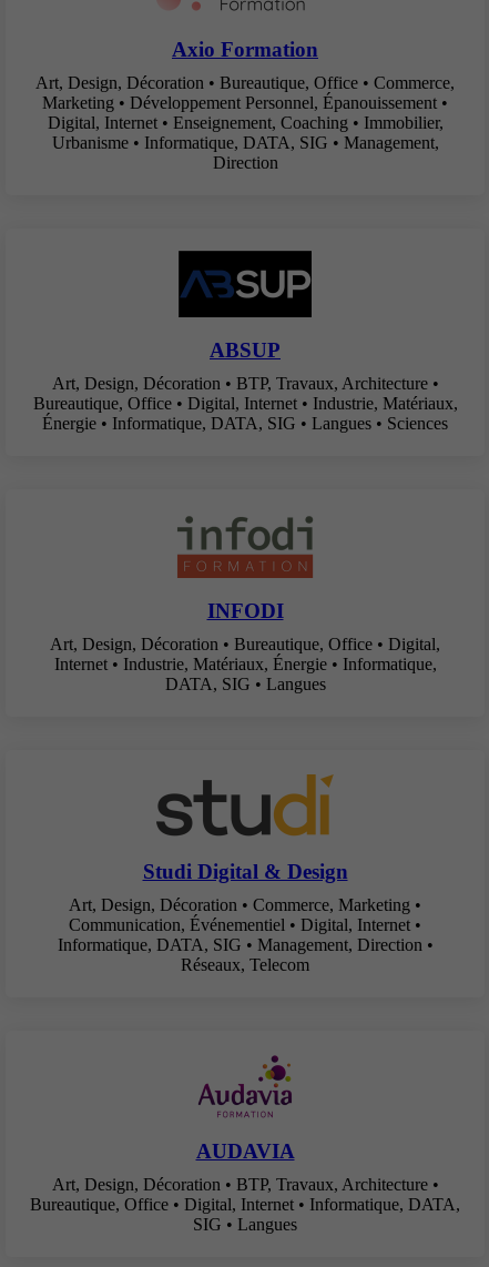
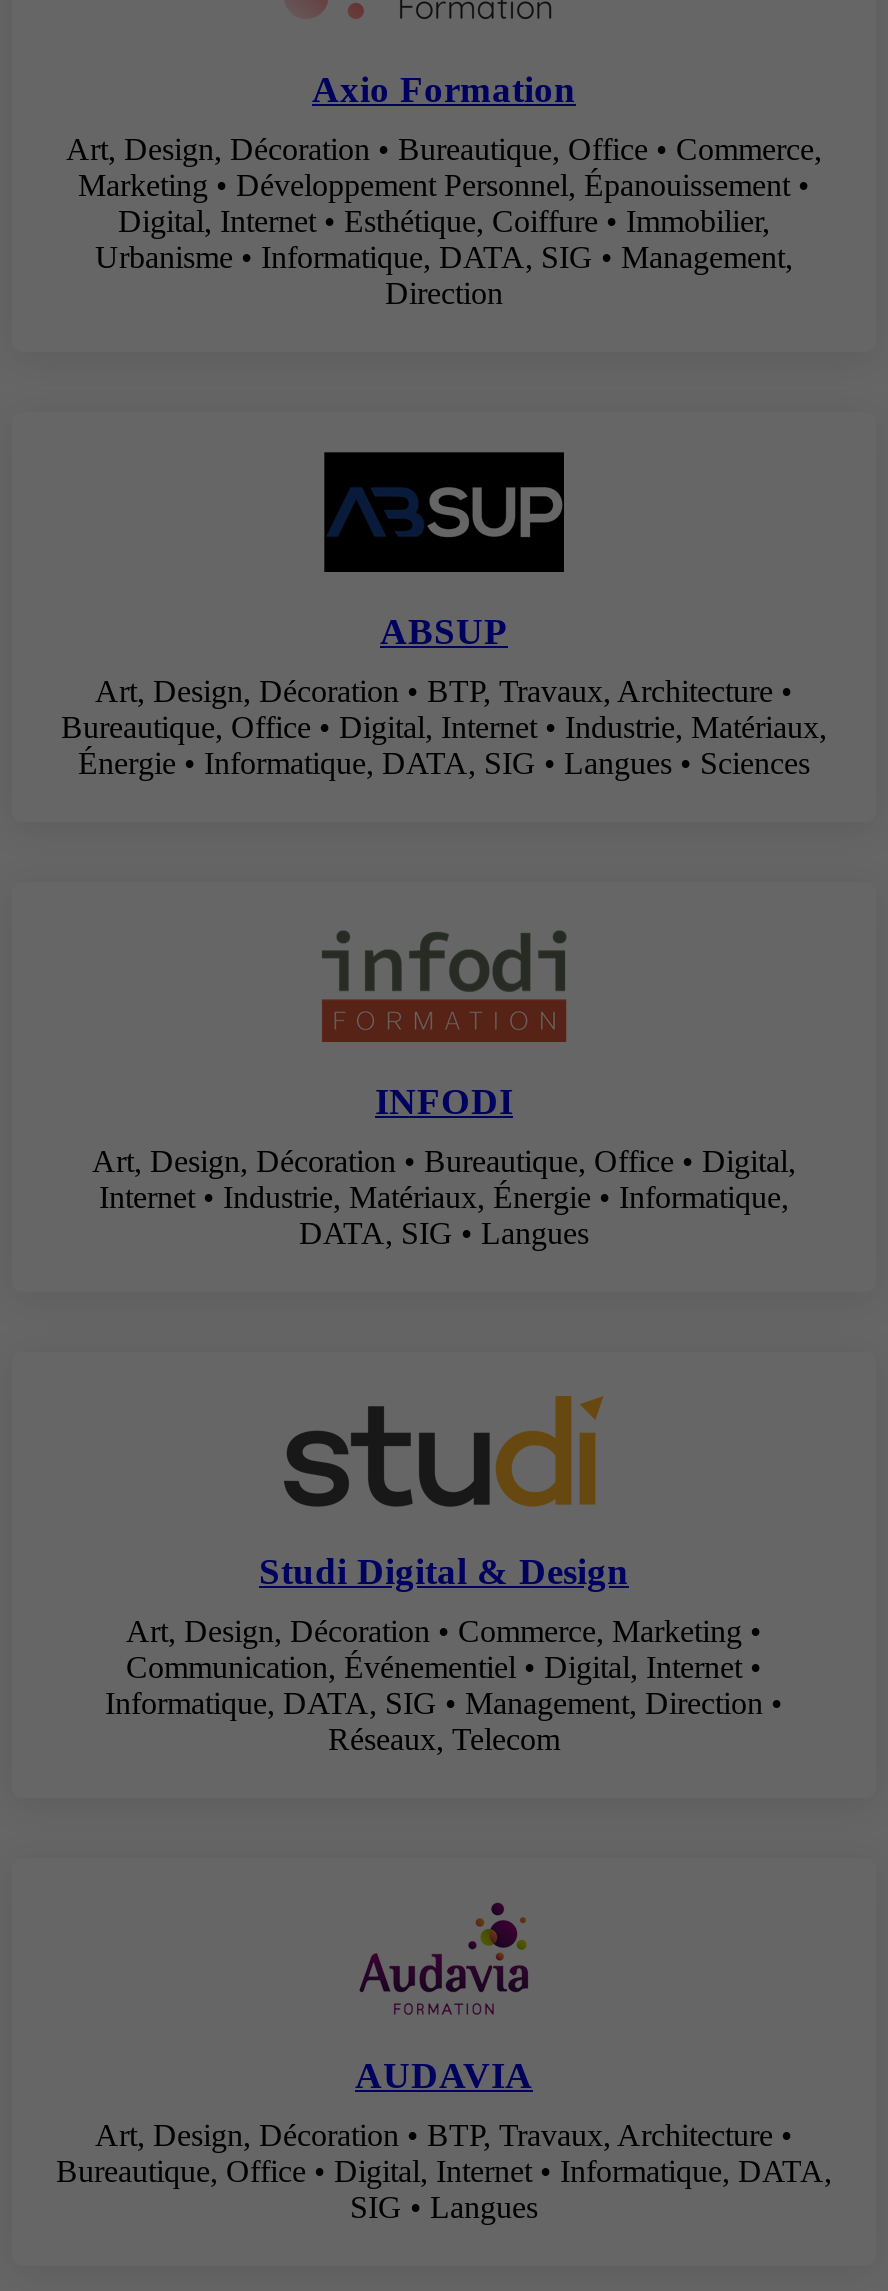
- Digital, Internet • Enseignement, Coaching • Immobilier,
+ Digital, Internet • Esthétique, Coiffure • Immobilier,
